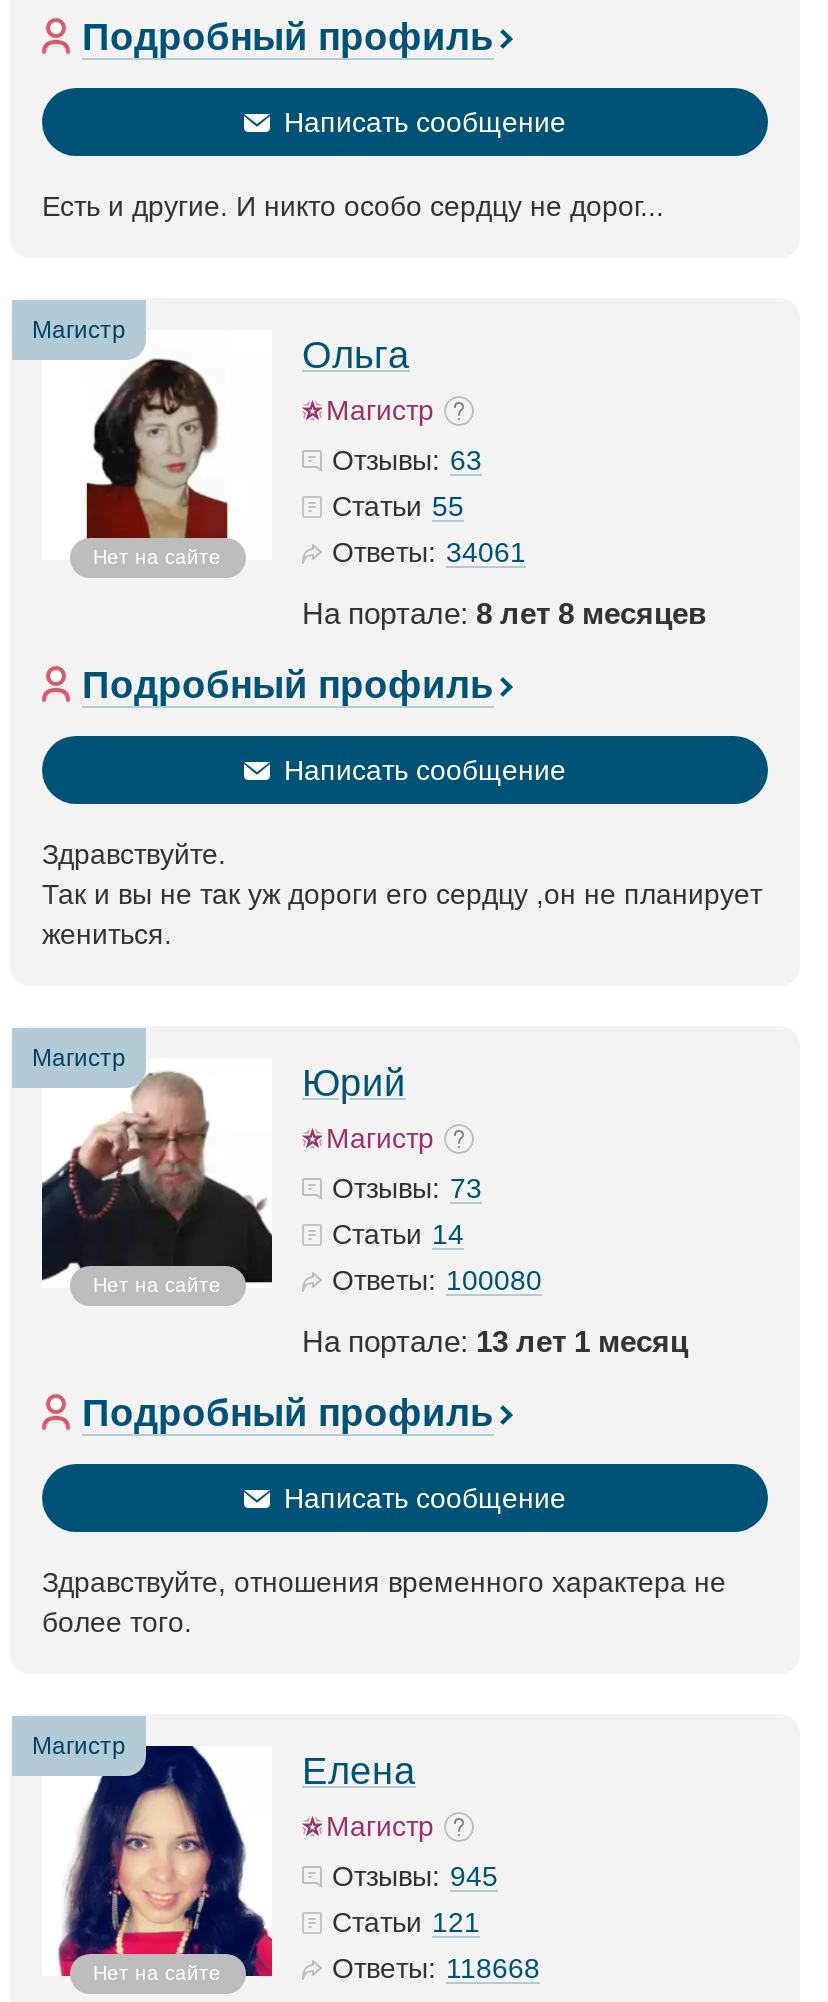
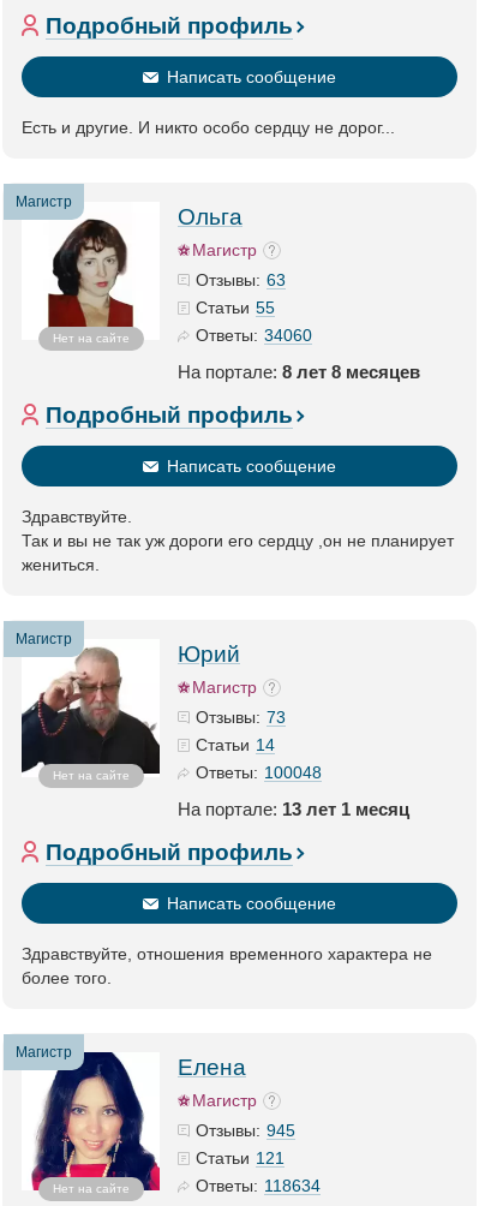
- Ответы: 34061
+ Ответы: 34060

- Ответы: 100080
+ Ответы: 100048

- Ответы: 118668
+ Ответы: 118634
